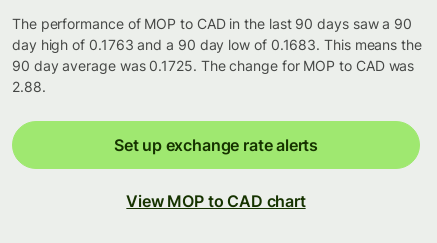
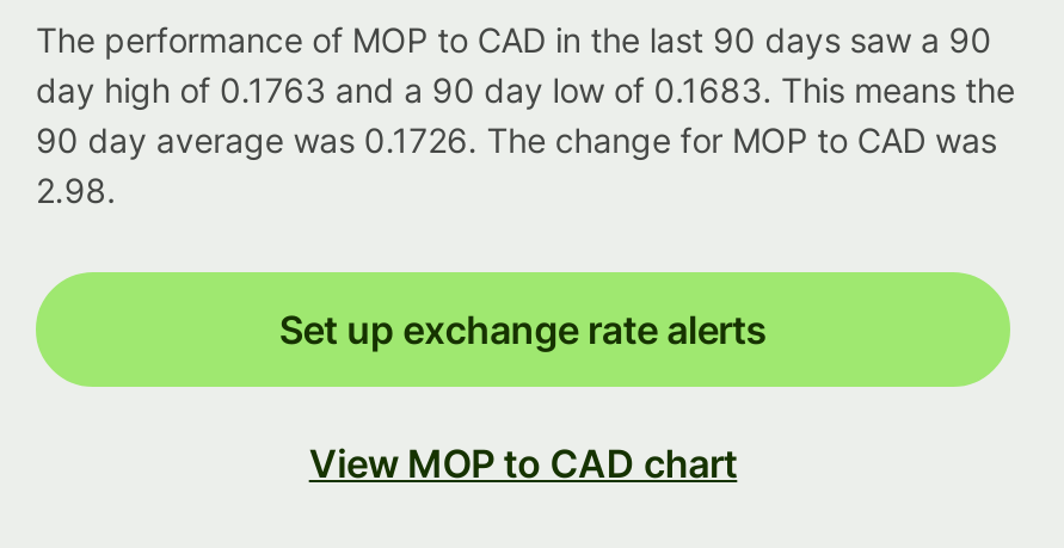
- 90 day average was 0.1725. The change for MOP to CAD was
+ 90 day average was 0.1726. The change for MOP to CAD was

- 2.88.
+ 2.98.
